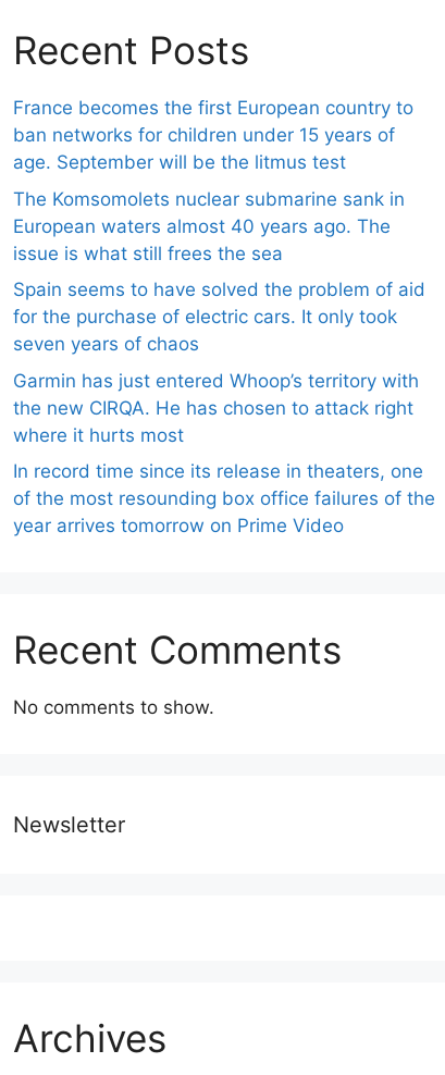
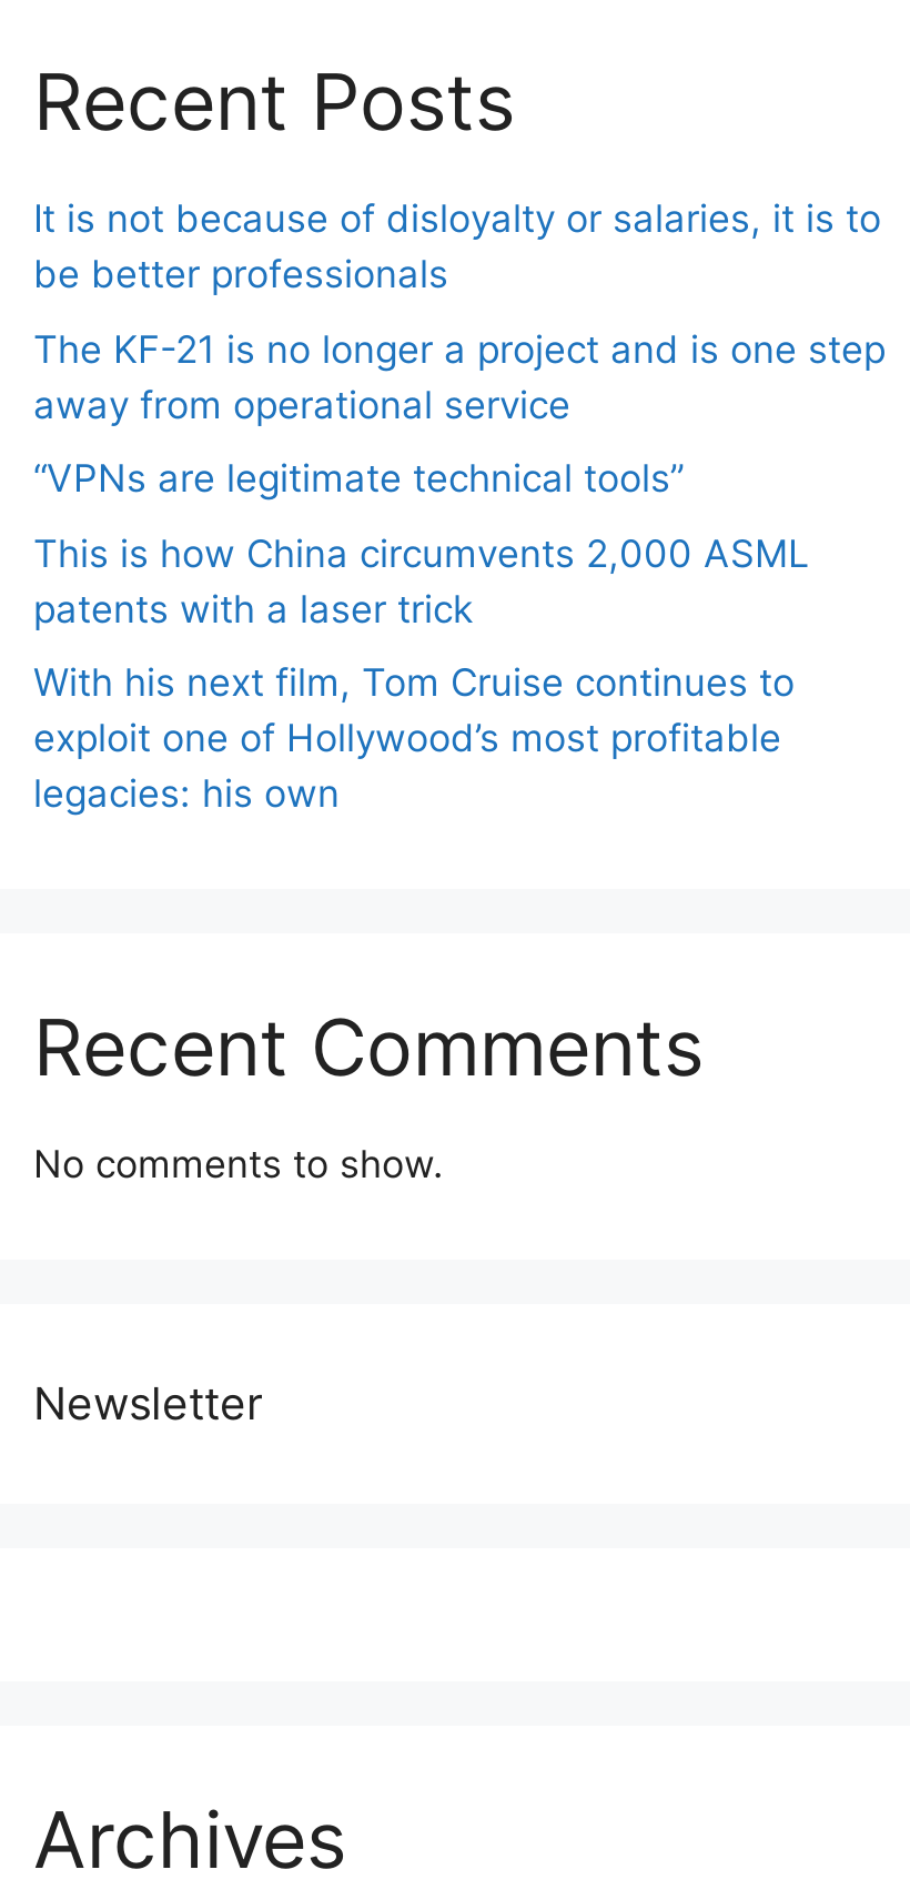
- France becomes the first European country to
- ban networks for children under 15 years of
- age. September will be the litmus test
+ It is not because of disloyalty or salaries, it is to
+ be better professionals

- The Komsomolets nuclear submarine sank in
- European waters almost 40 years ago. The
- issue is what still frees the sea
+ The KF-21 is no longer a project and is one step
+ away from operational service

- Spain seems to have solved the problem of aid
- for the purchase of electric cars. It only took
- seven years of chaos
+ “VPNs are legitimate technical tools”

- Garmin has just entered Whoop’s territory with
- the new CIRQA. He has chosen to attack right
- where it hurts most
+ This is how China circumvents 2,000 ASML
+ patents with a laser trick

- In record time since its release in theaters, one
- of the most resounding box office failures of the
- year arrives tomorrow on Prime Video
+ With his next film, Tom Cruise continues to
+ exploit one of Hollywood’s most profitable
+ legacies: his own
